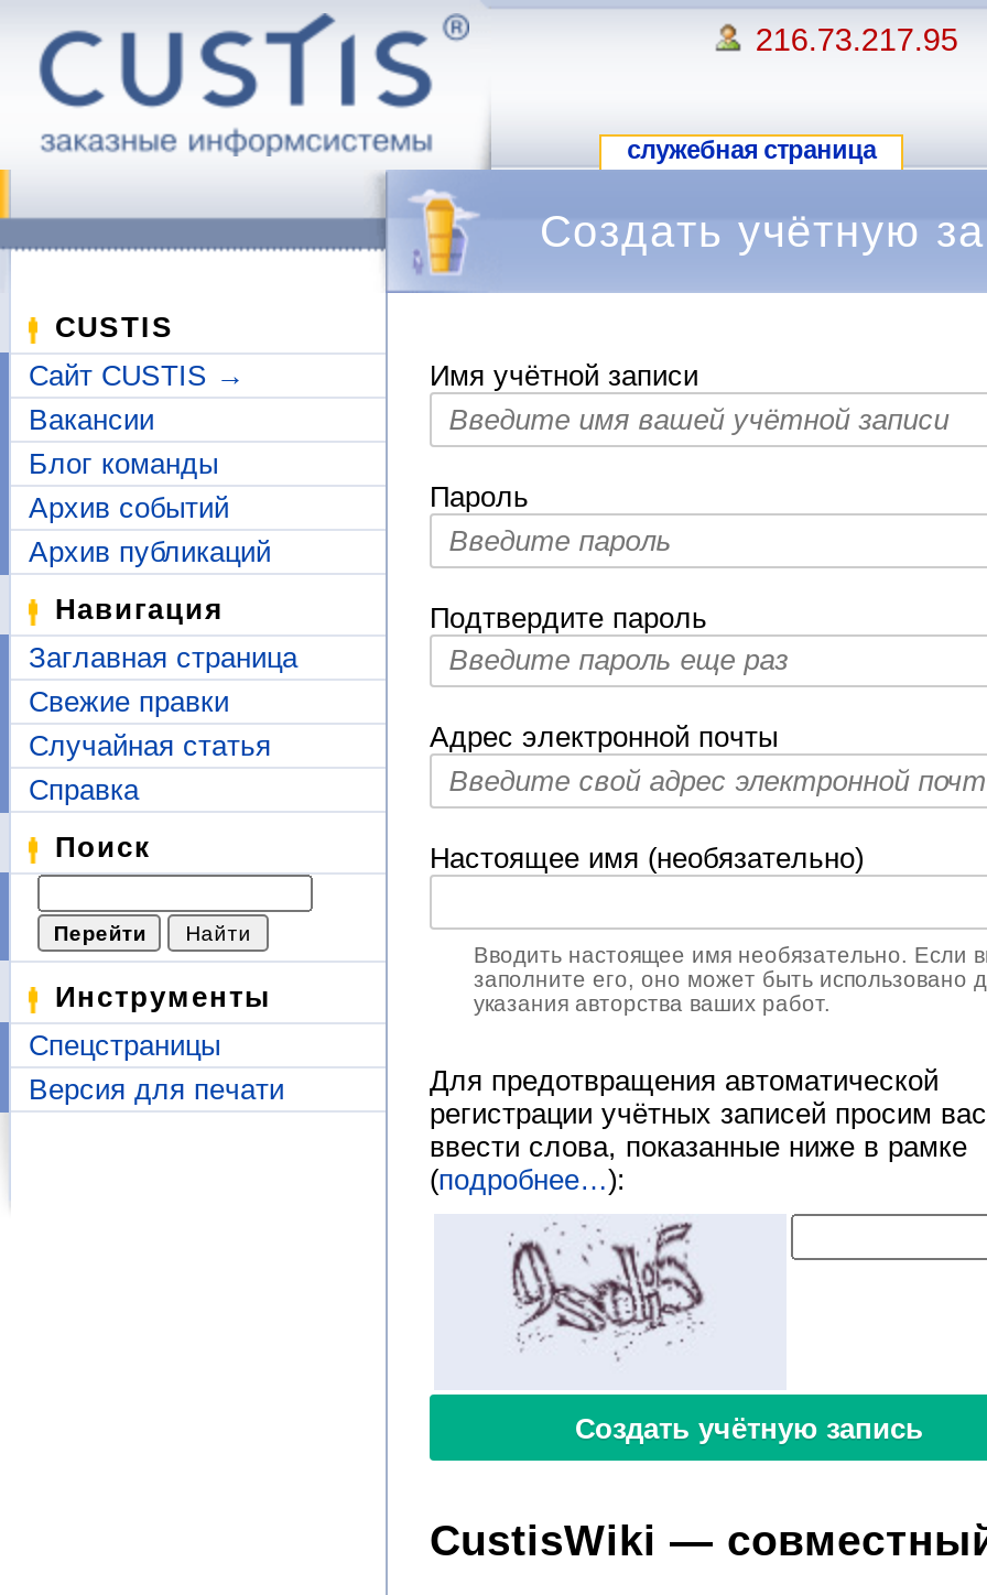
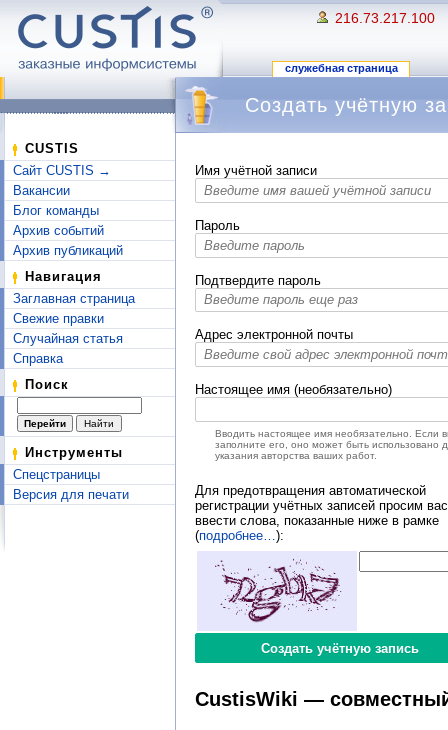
- 216.73.217.95
+ 216.73.217.100

- [image]
+ [image]
